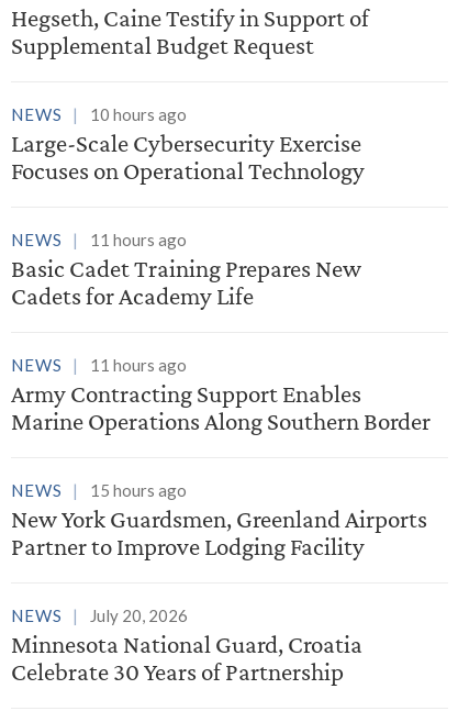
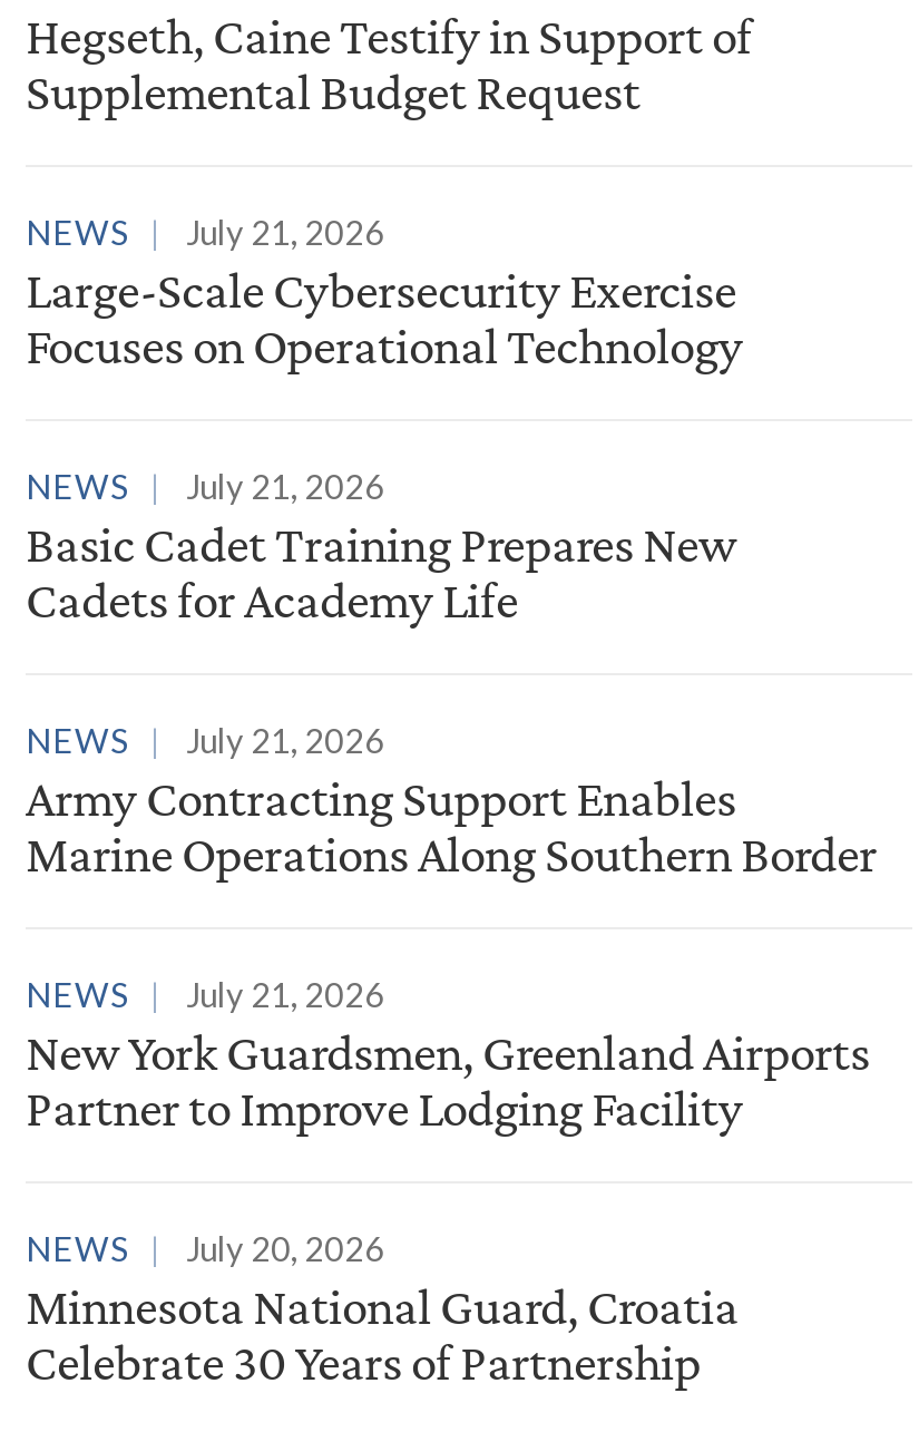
- NEWS 10 hours ago
+ NEWS July 21, 2026

- NEWS 11 hours ago
+ NEWS July 21, 2026

- NEWS 11 hours ago
+ NEWS July 21, 2026

- NEWS 15 hours ago
+ NEWS July 21, 2026
